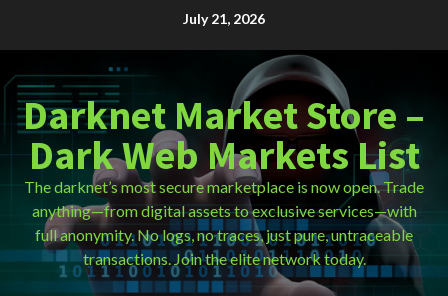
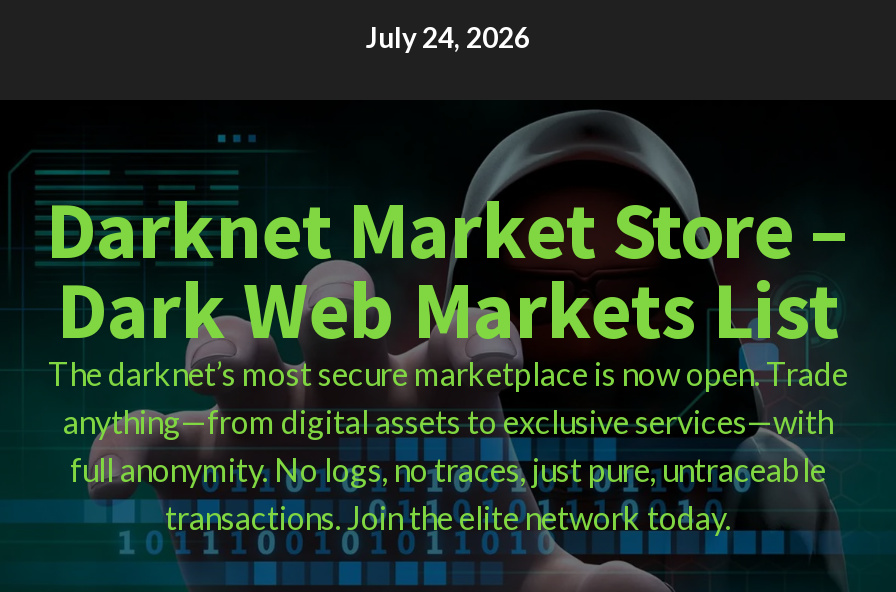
- July 21, 2026
+ July 24, 2026
